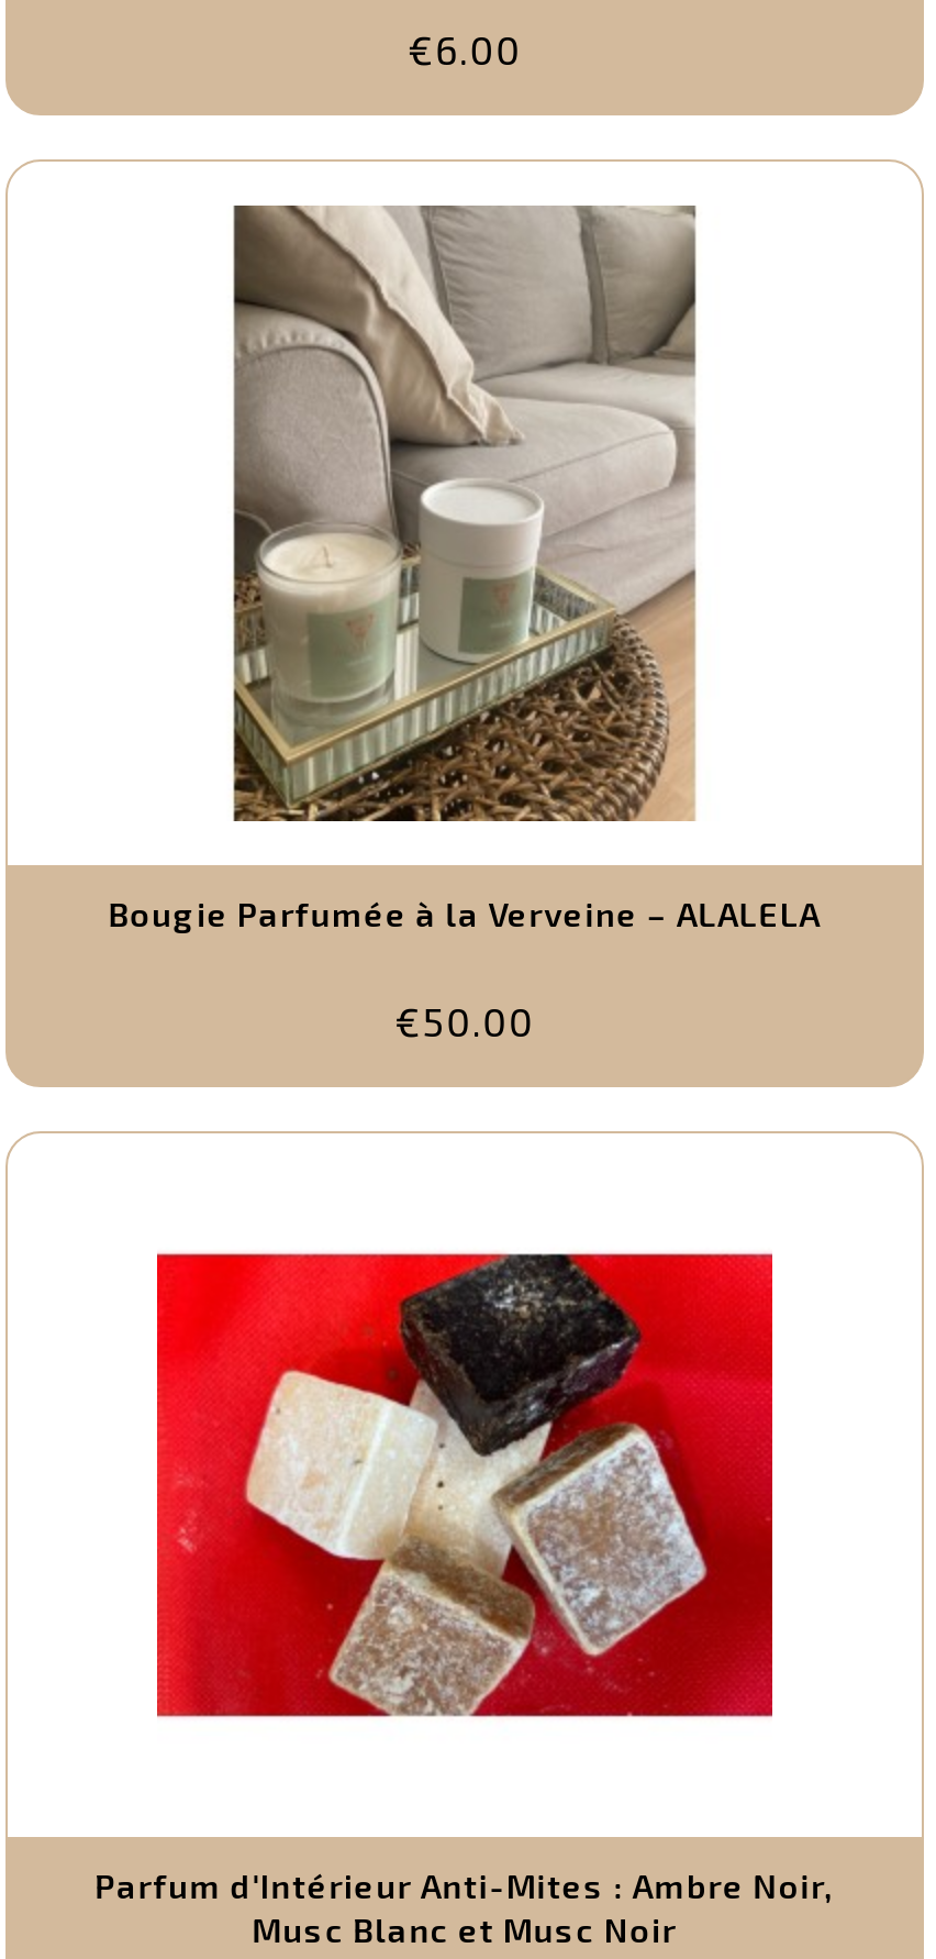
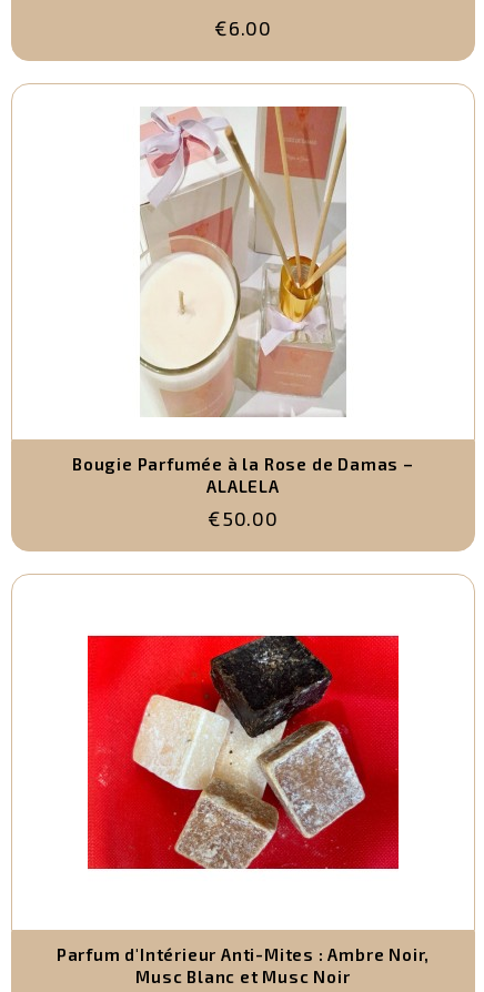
- [image]
- Bougie Parfumée à la Verveine – ALALELA
+ [image]
+ Bougie Parfumée à la Rose de Damas –
+ ALALELA
